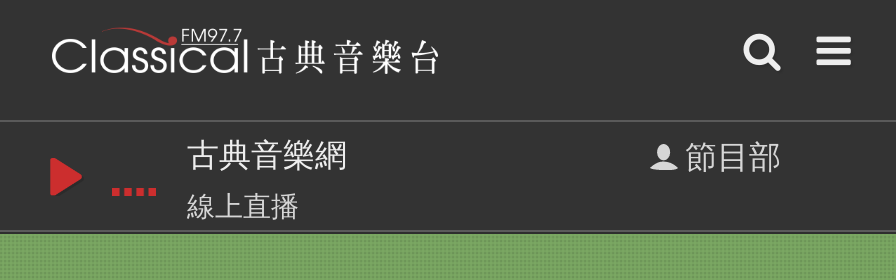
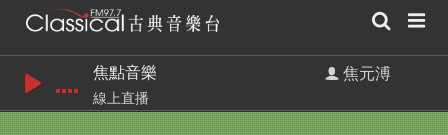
- 古典音樂網
- 節目部
+ 焦點音樂
+ 焦元溥
